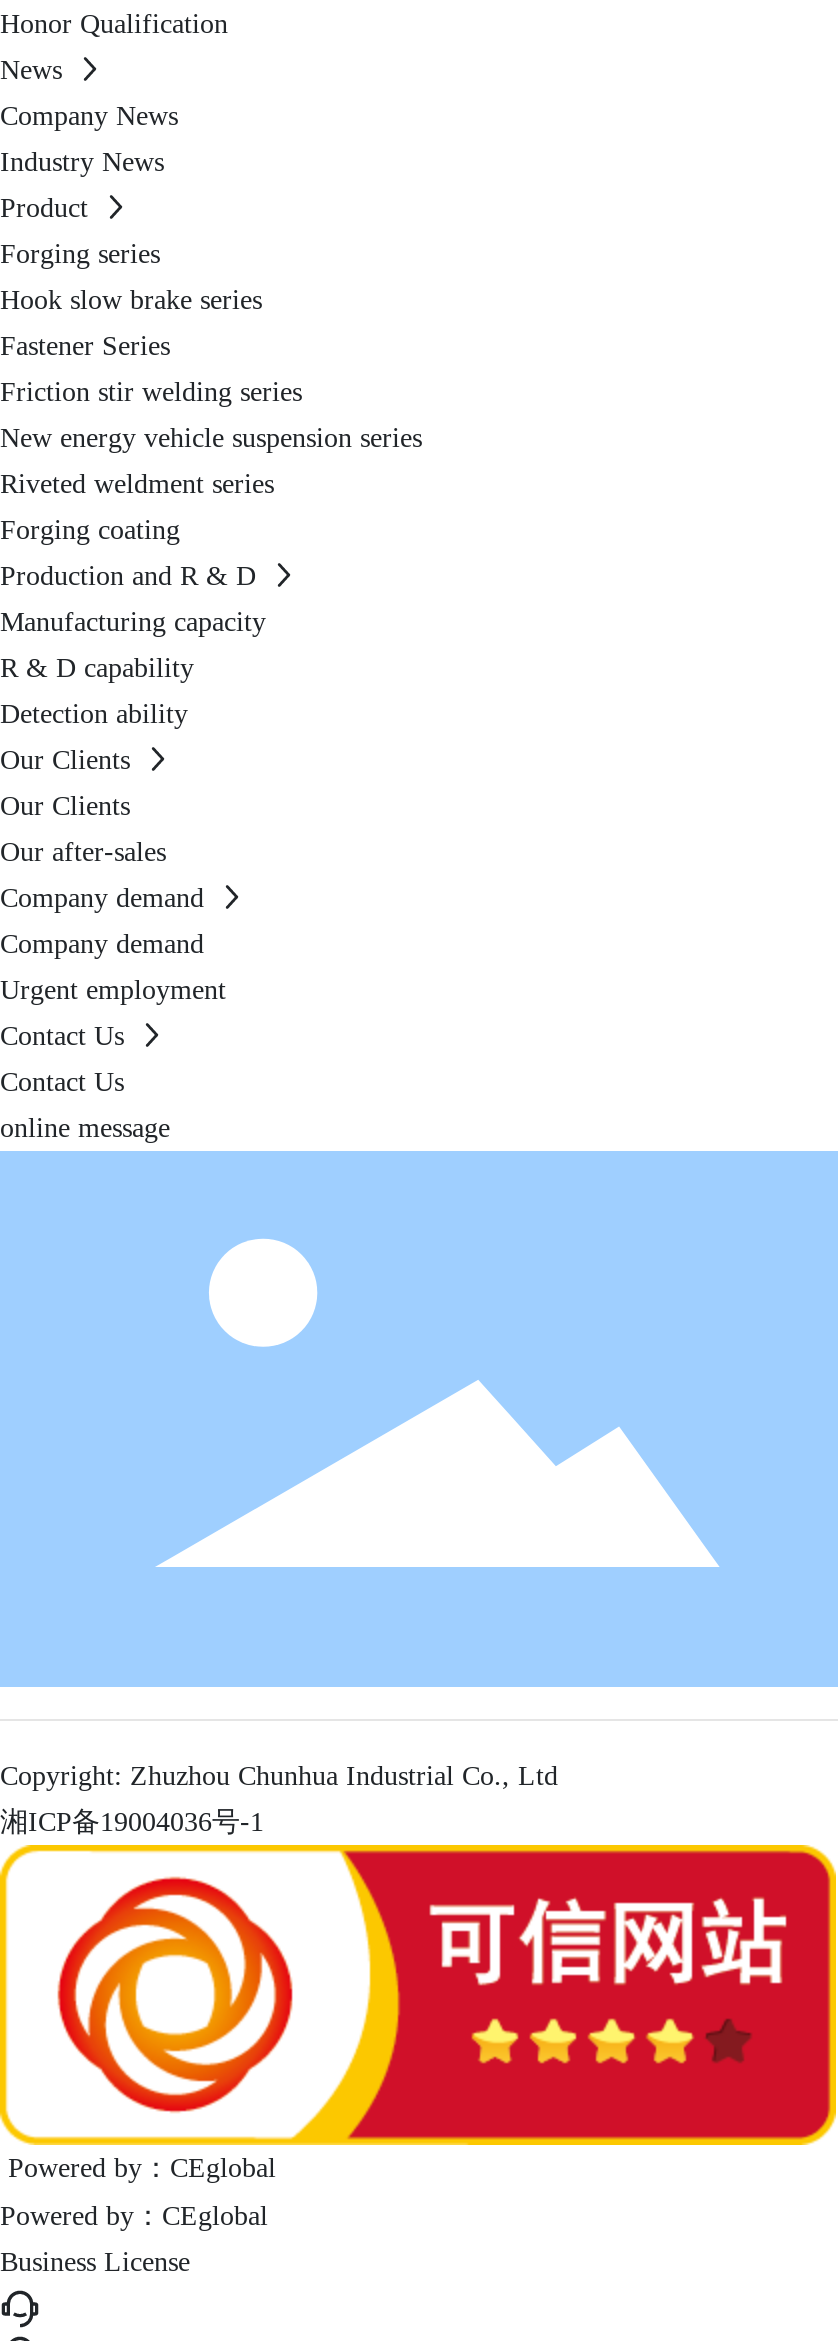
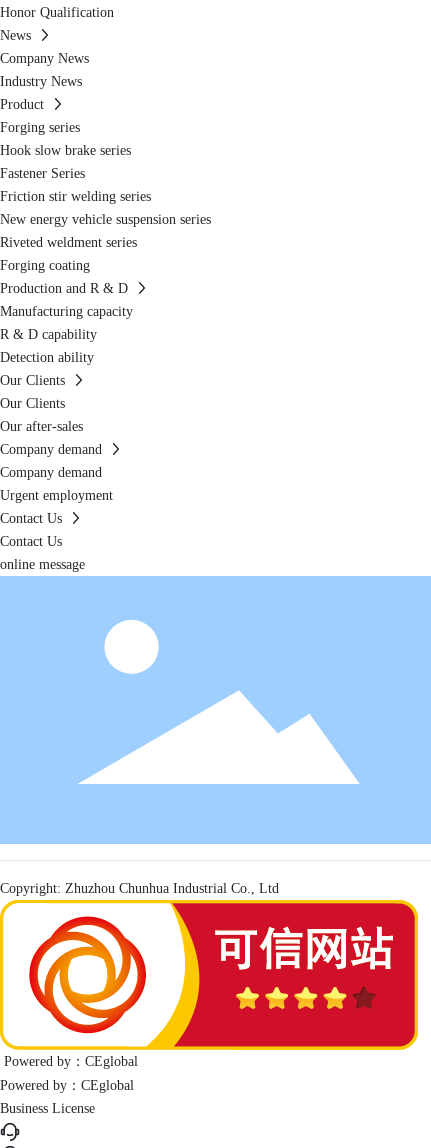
- 湘ICP备19004036号-1
